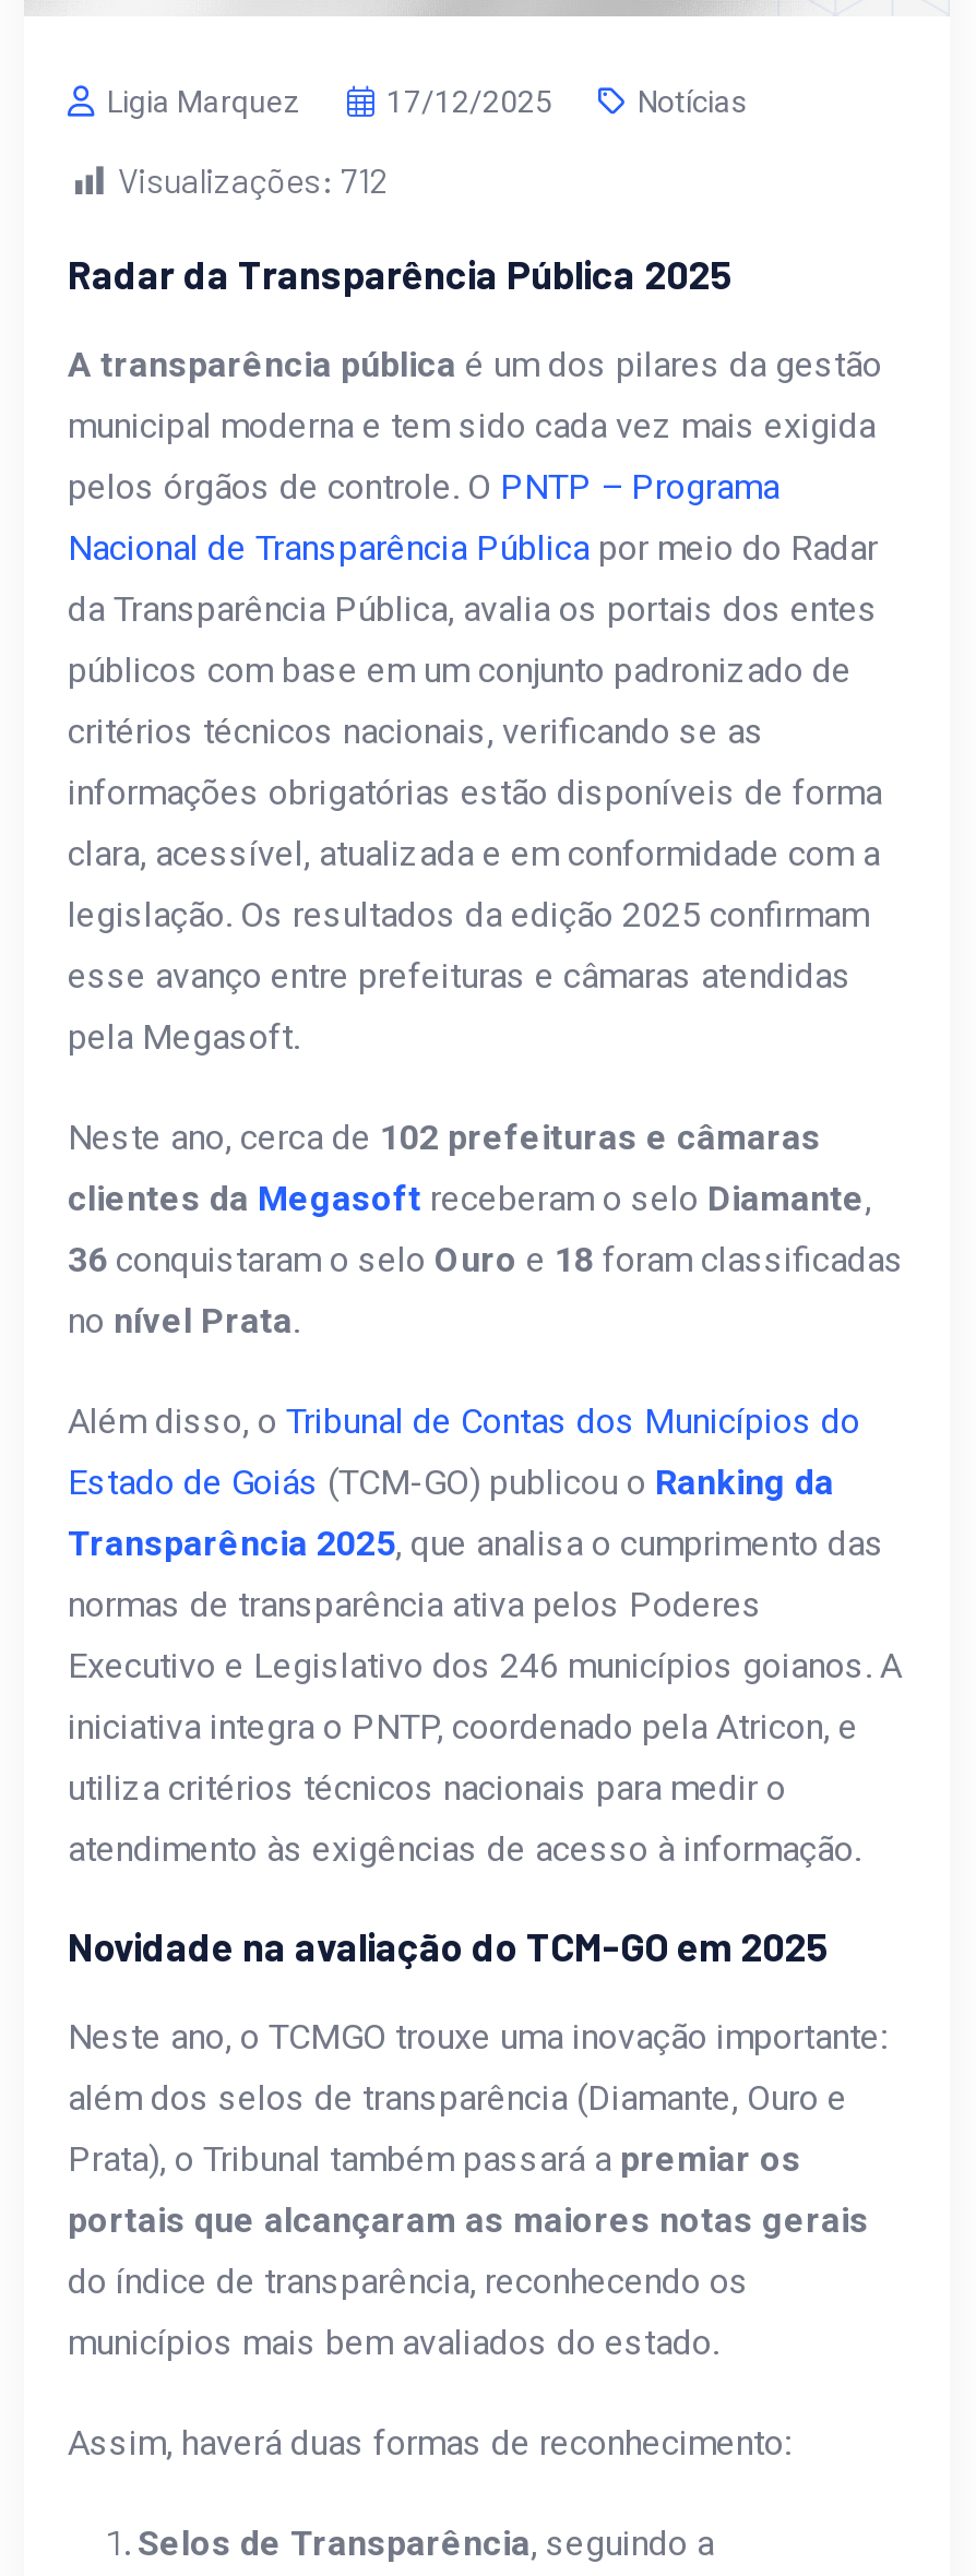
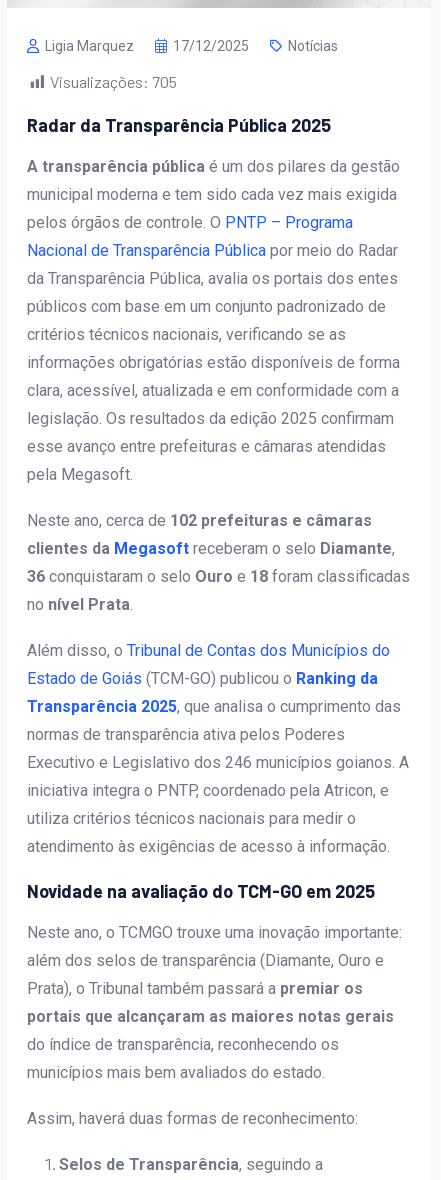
- Visualizações: 712
+ Visualizações: 705
